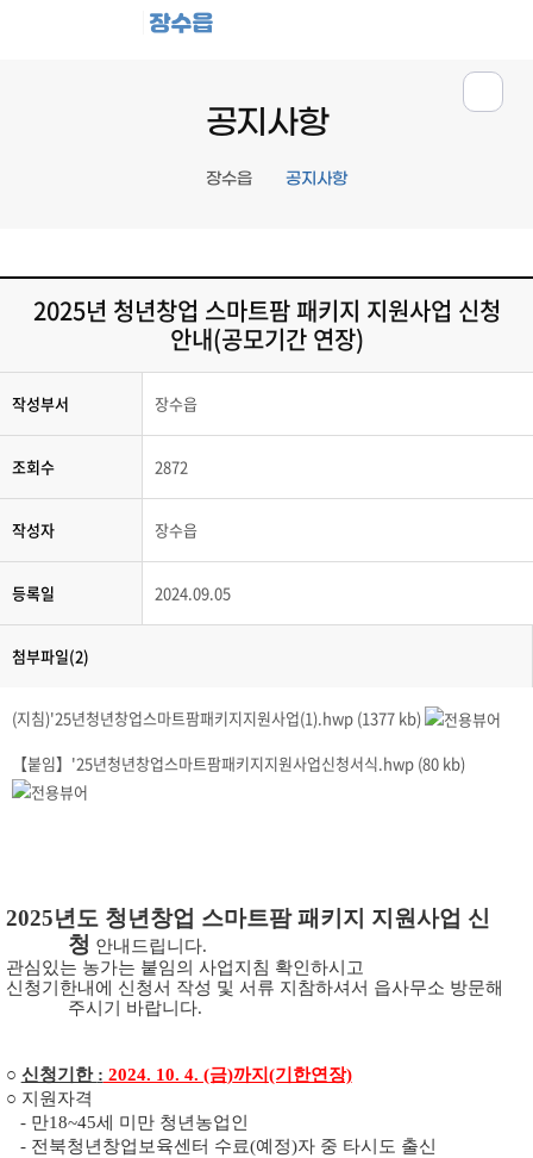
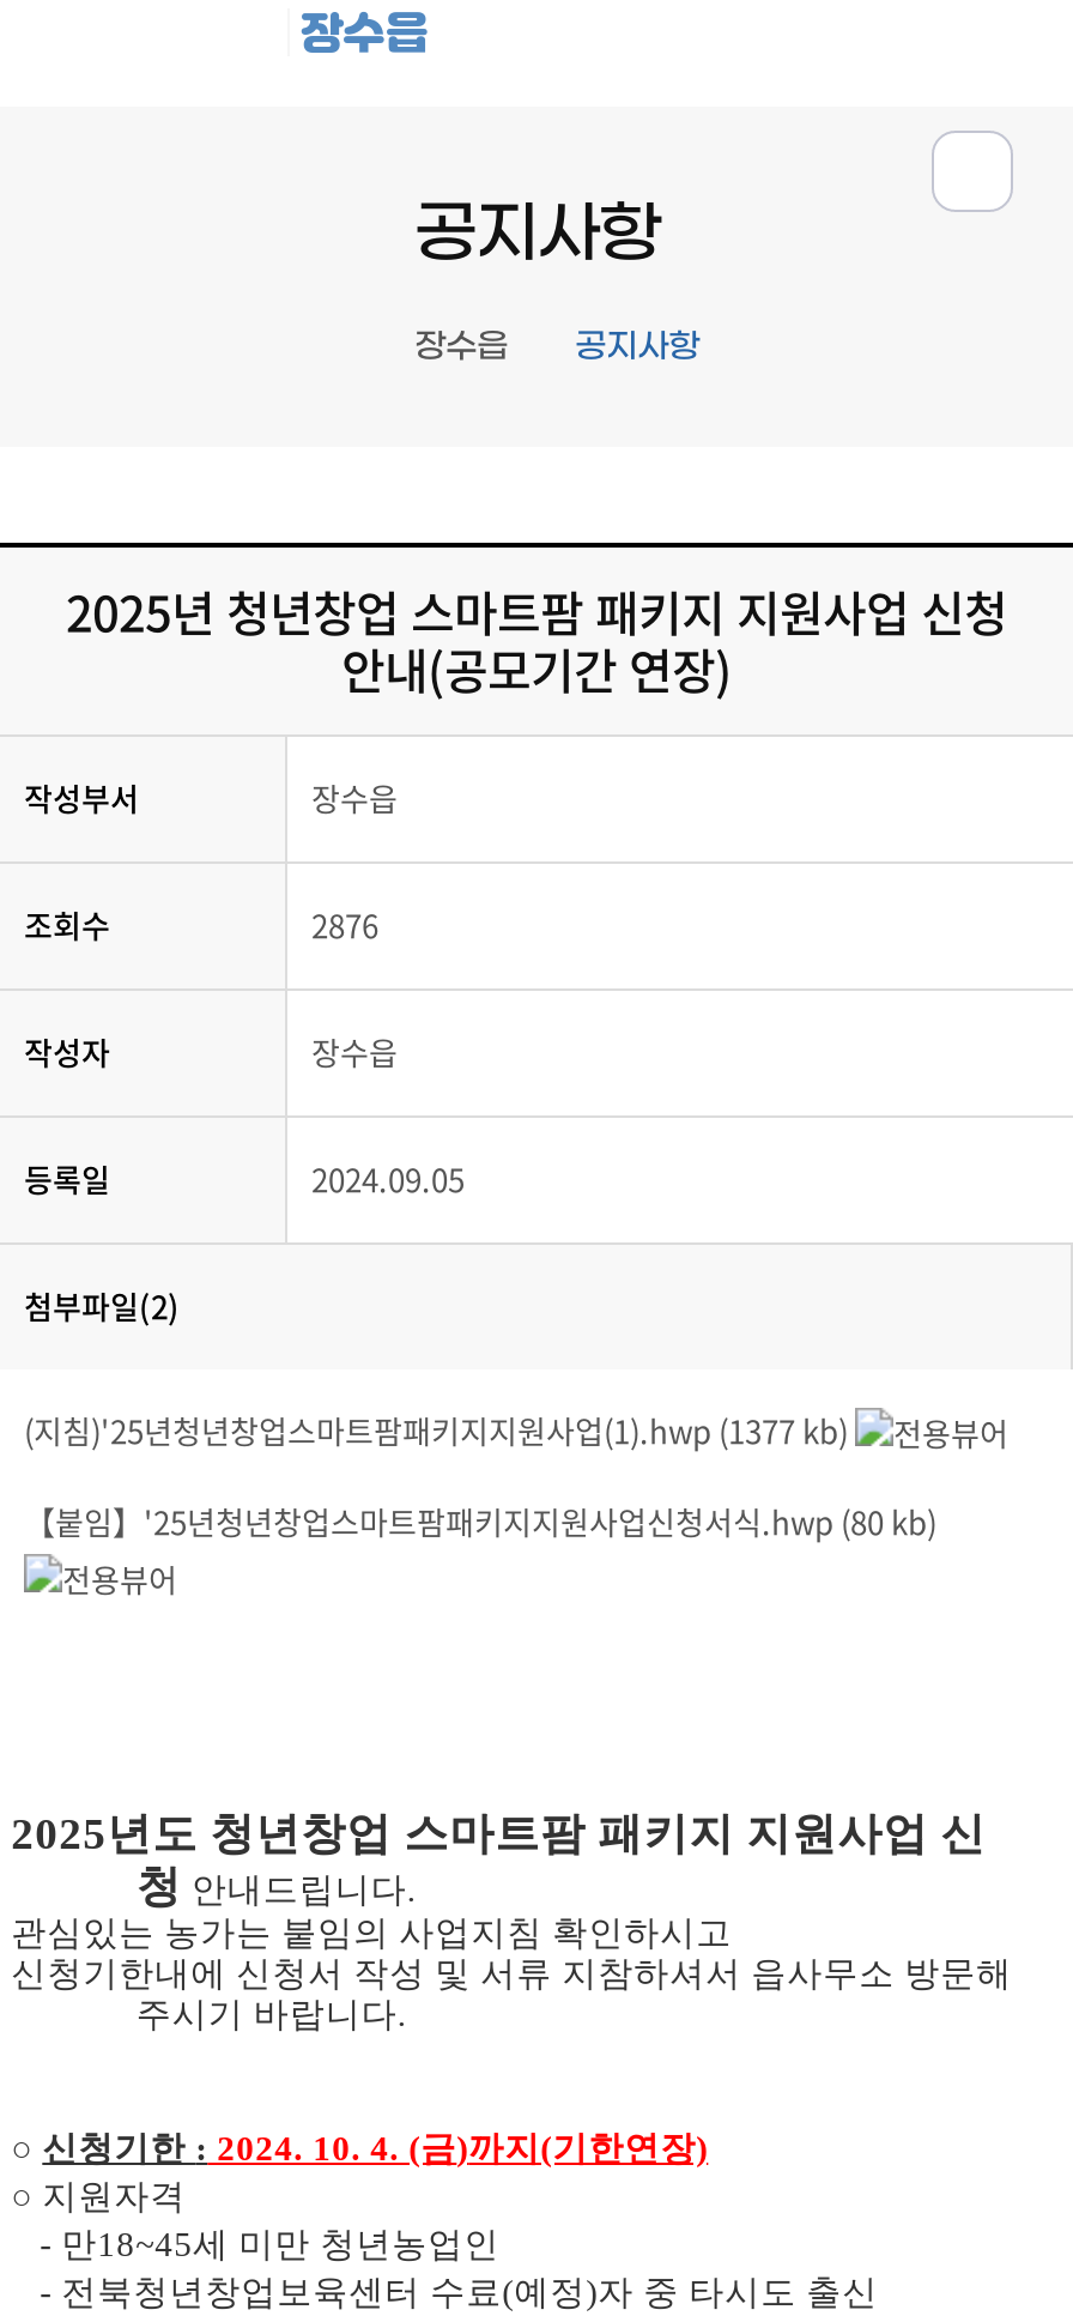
- 2872
+ 2876
